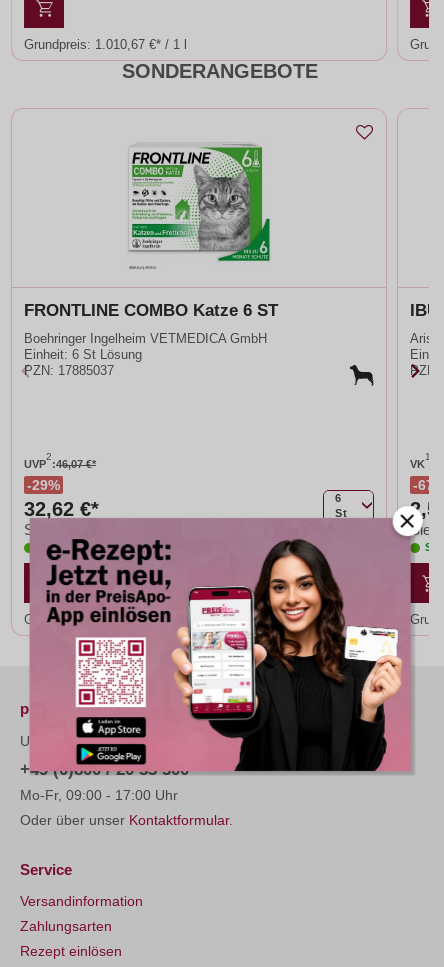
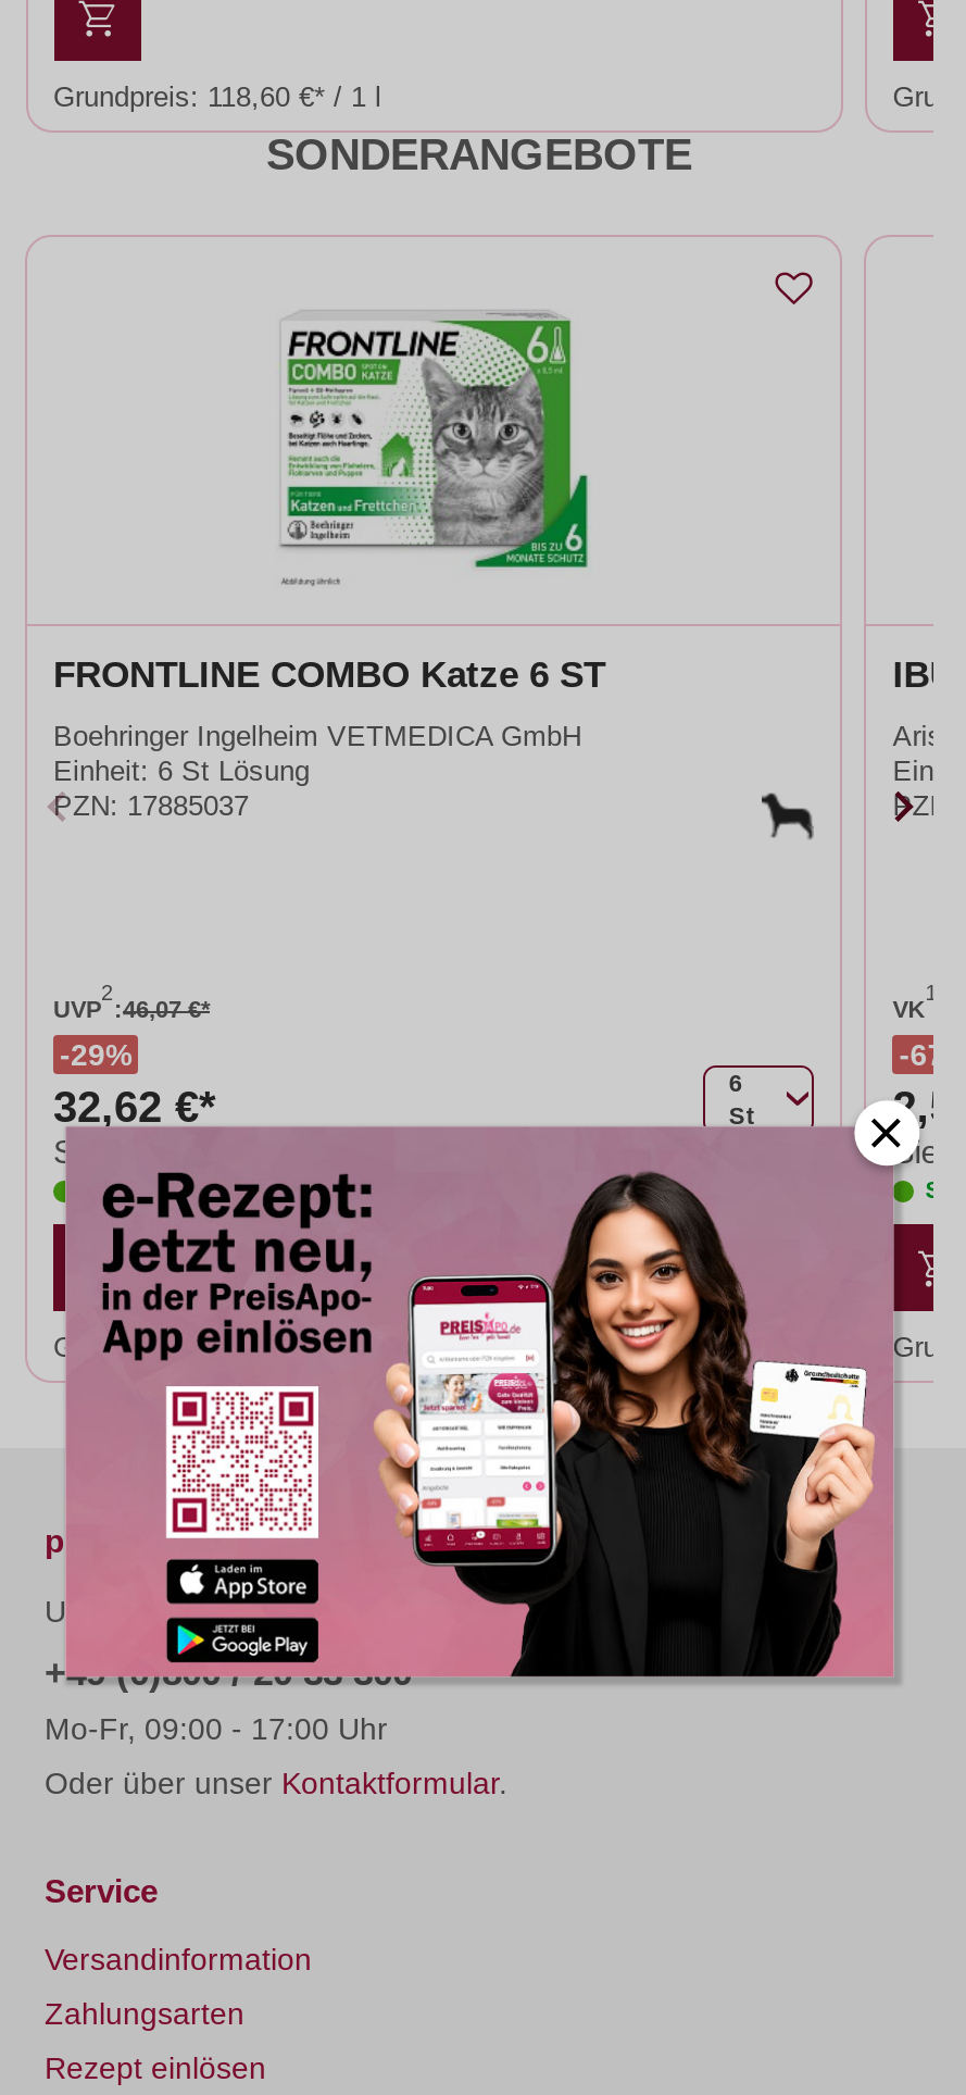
- Grundpreis: 1.010,67 €* / 1 l
+ Grundpreis: 118,60 €* / 1 l
